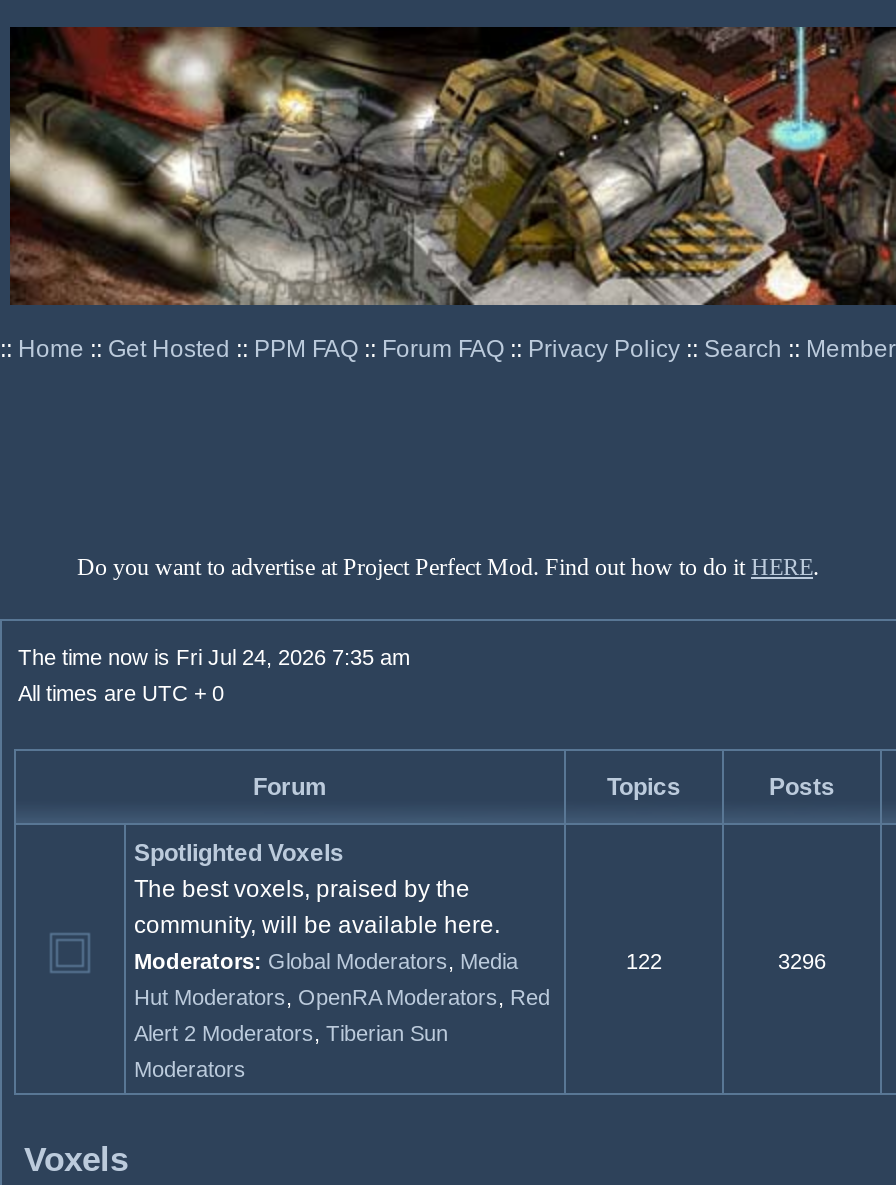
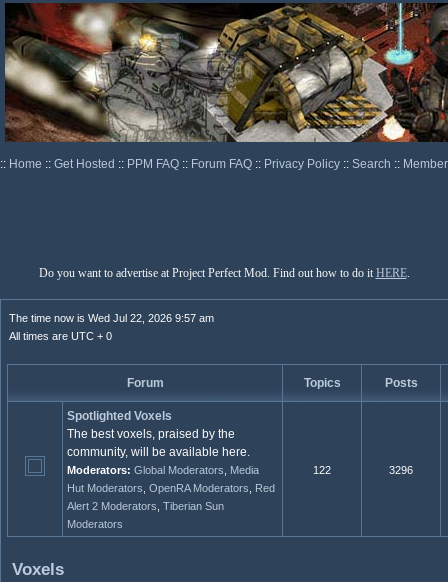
- The time now is Fri Jul 24, 2026 7:35 am
+ The time now is Wed Jul 22, 2026 9:57 am
